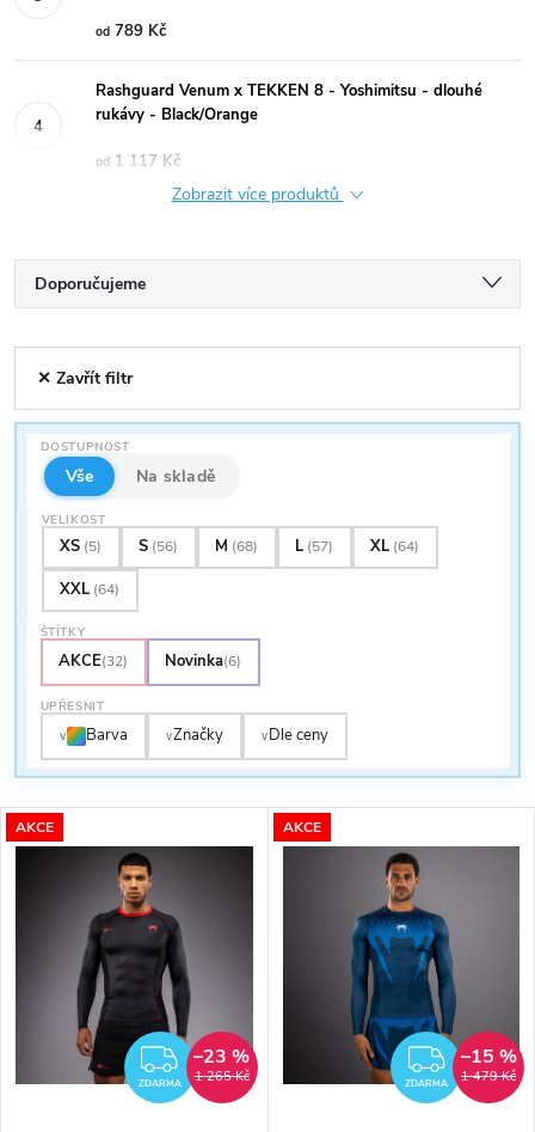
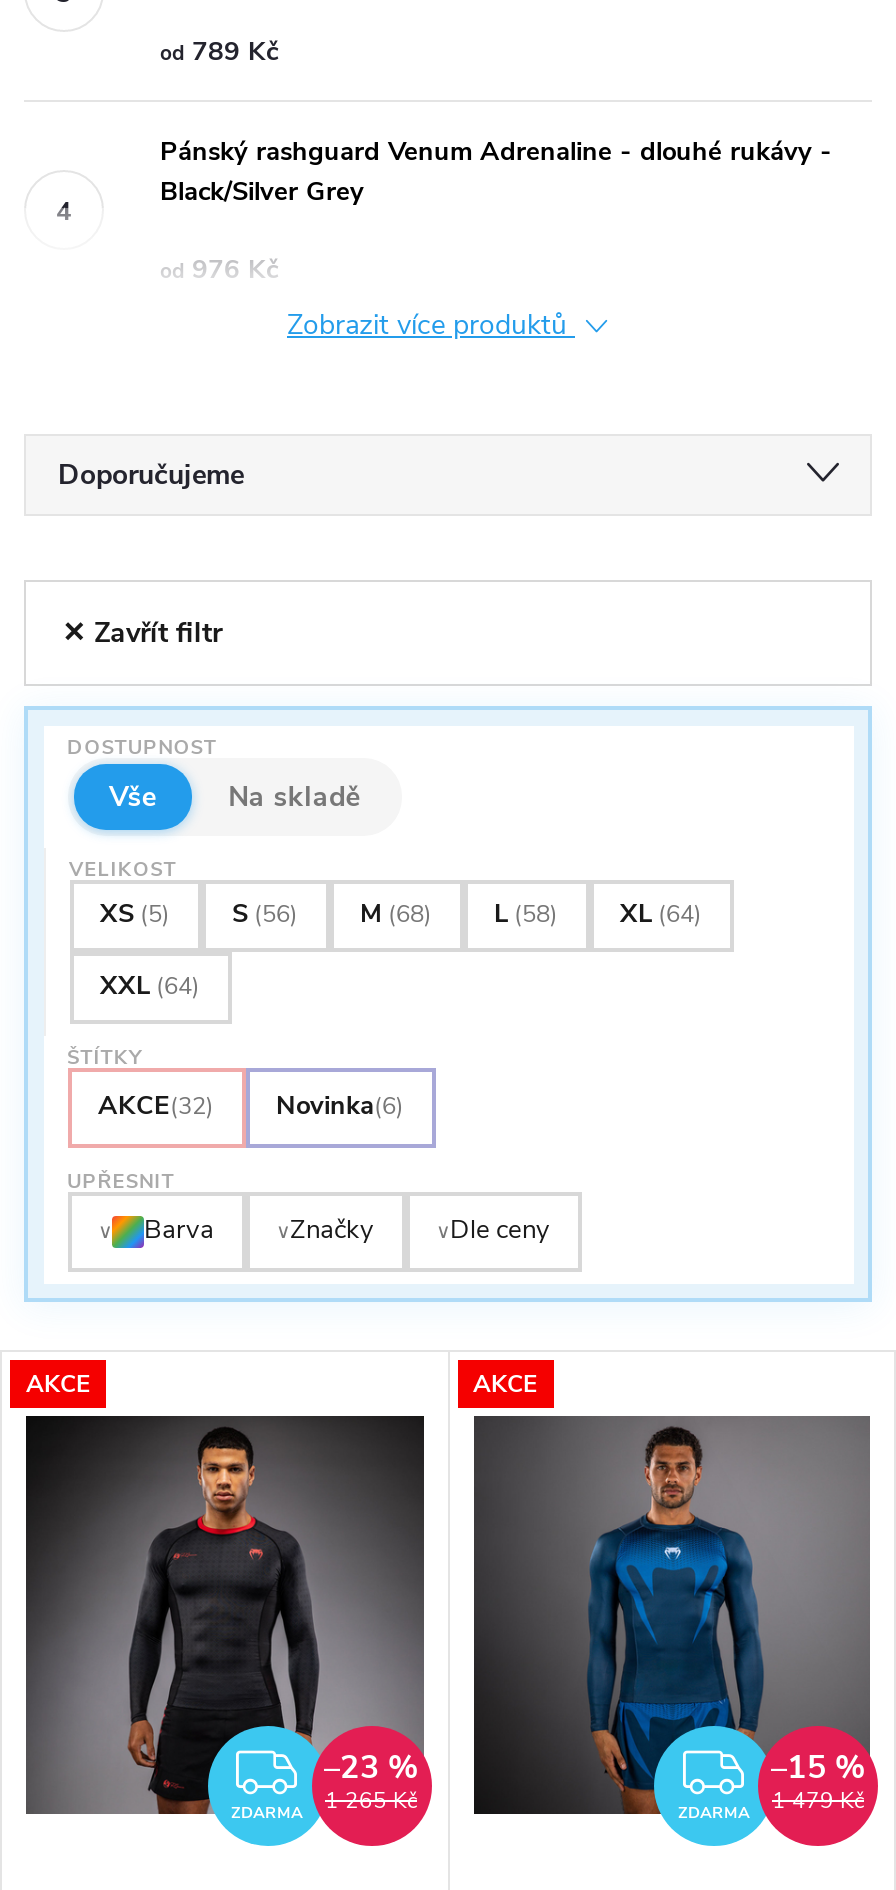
- Rashguard Venum x TEKKEN 8 - Yoshimitsu - dlouhé
- rukávy - Black/Orange
+ Pánský rashguard Venum Adrenaline - dlouhé rukávy -
+ Black/Silver Grey

- od 1 117 Kč
+ od 976 Kč

- L (57)
+ L (58)
